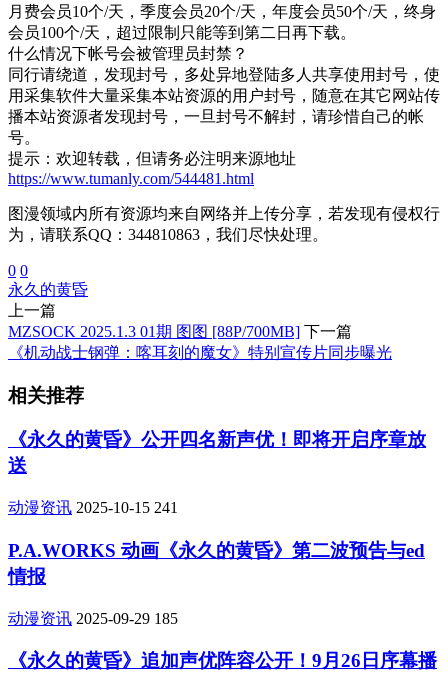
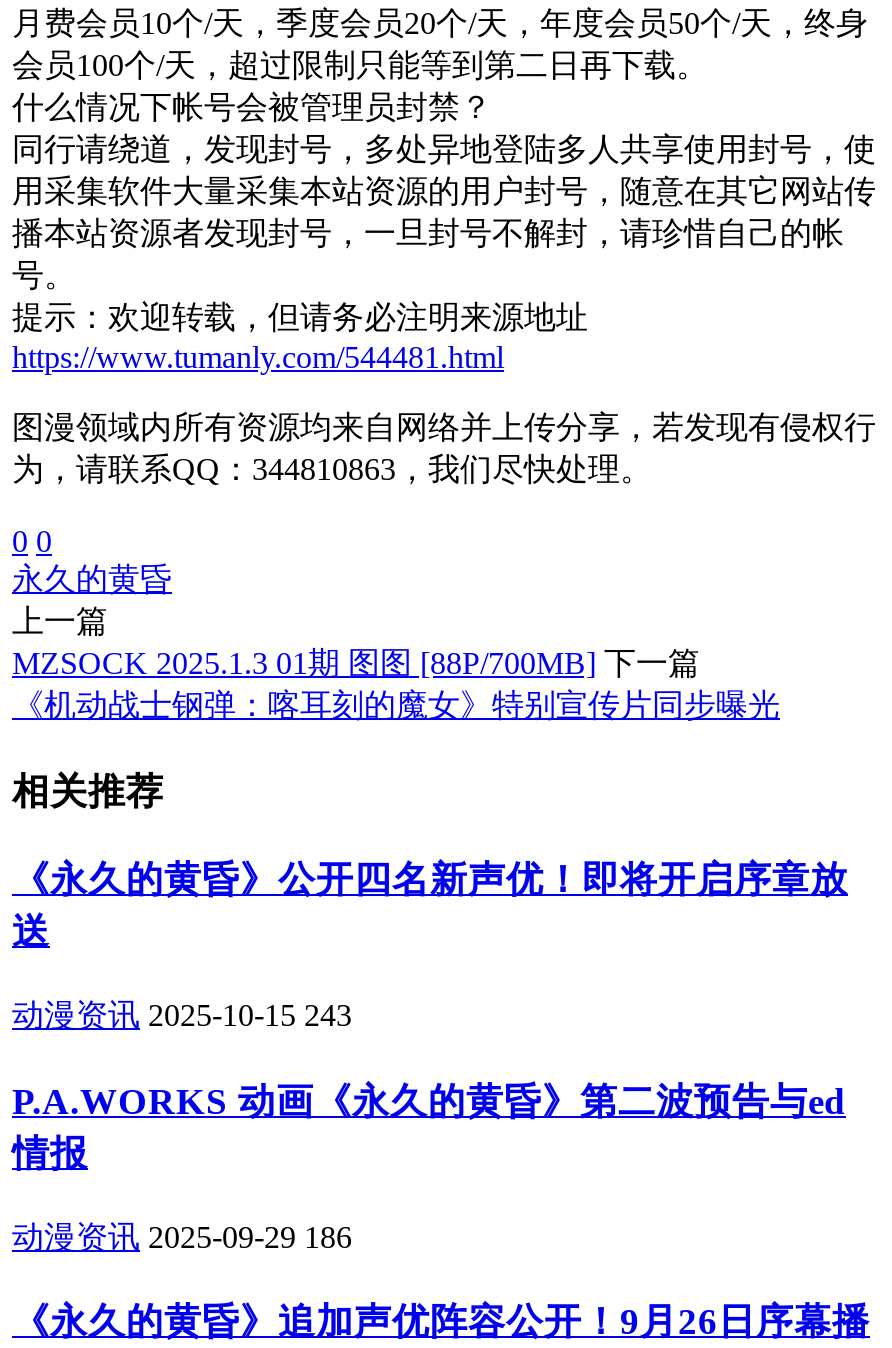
- 动漫资讯 2025-10-15 241
+ 动漫资讯 2025-10-15 243

- 动漫资讯 2025-09-29 185
+ 动漫资讯 2025-09-29 186
